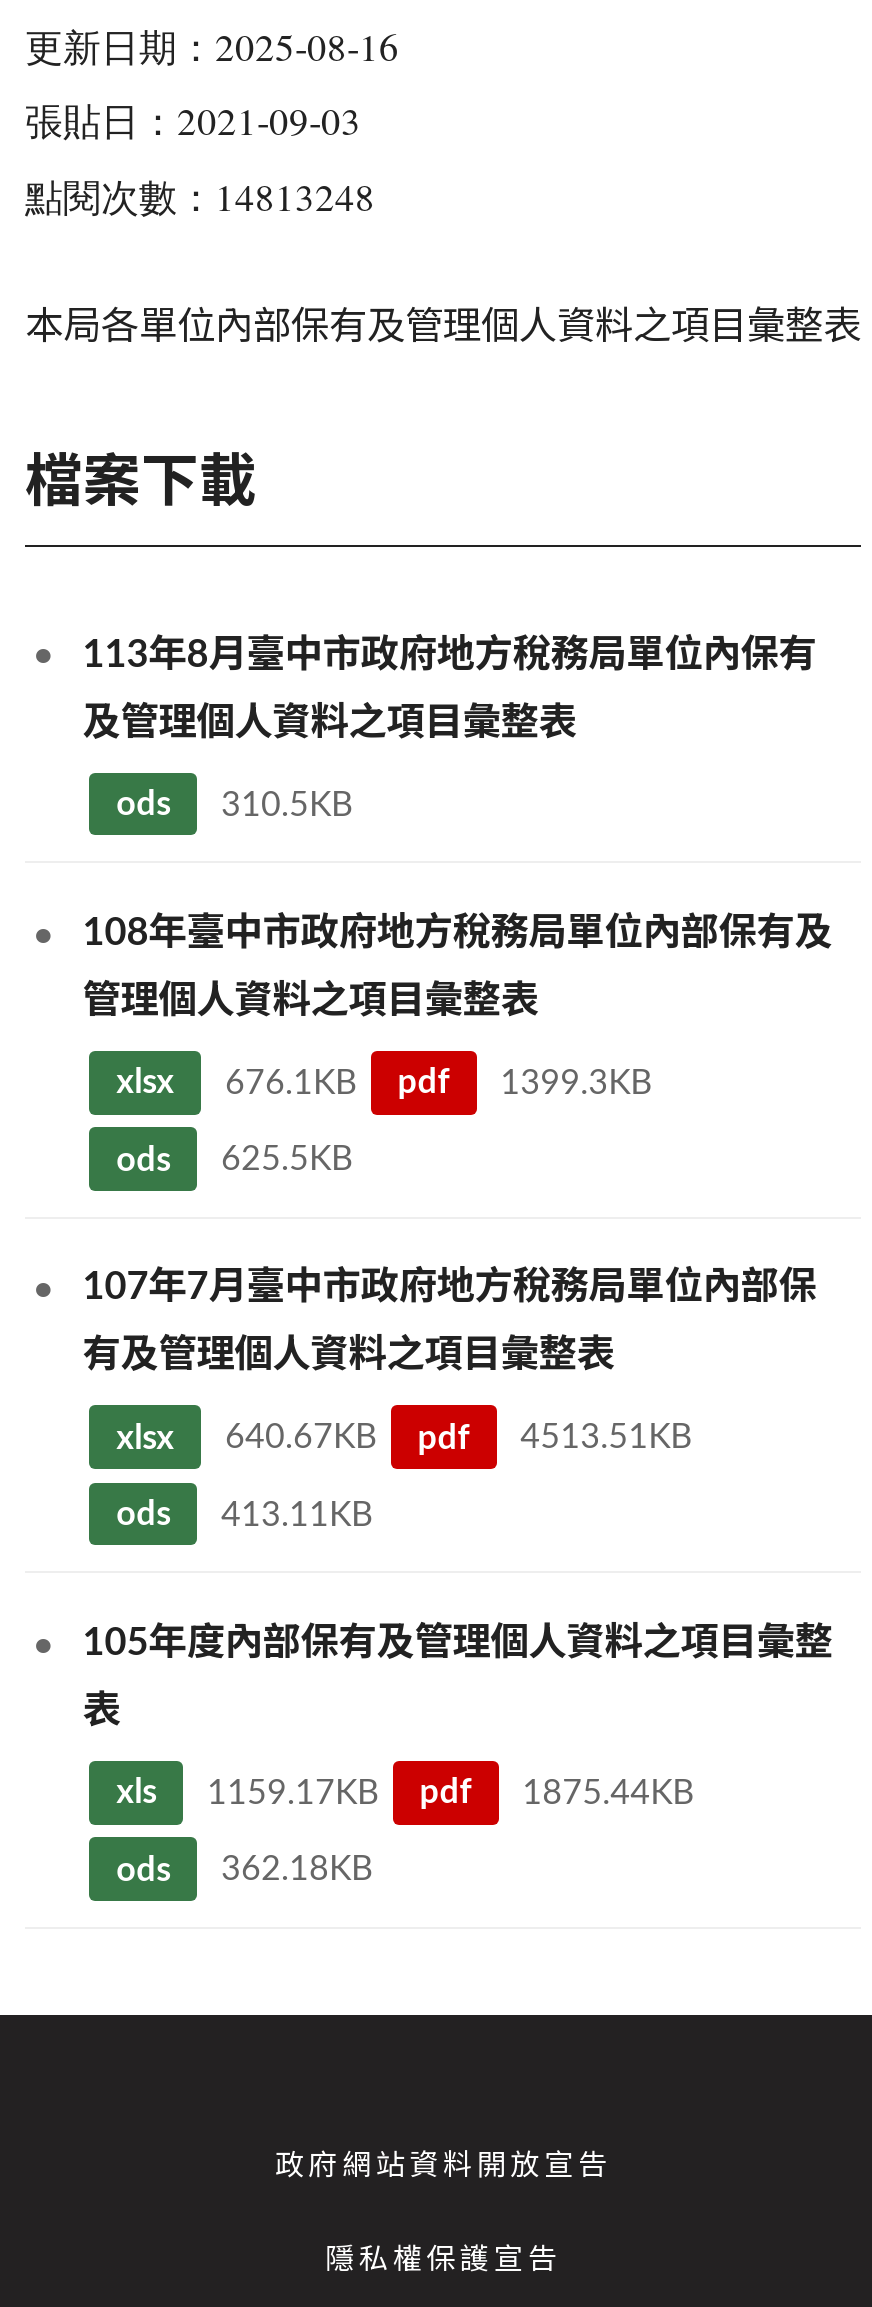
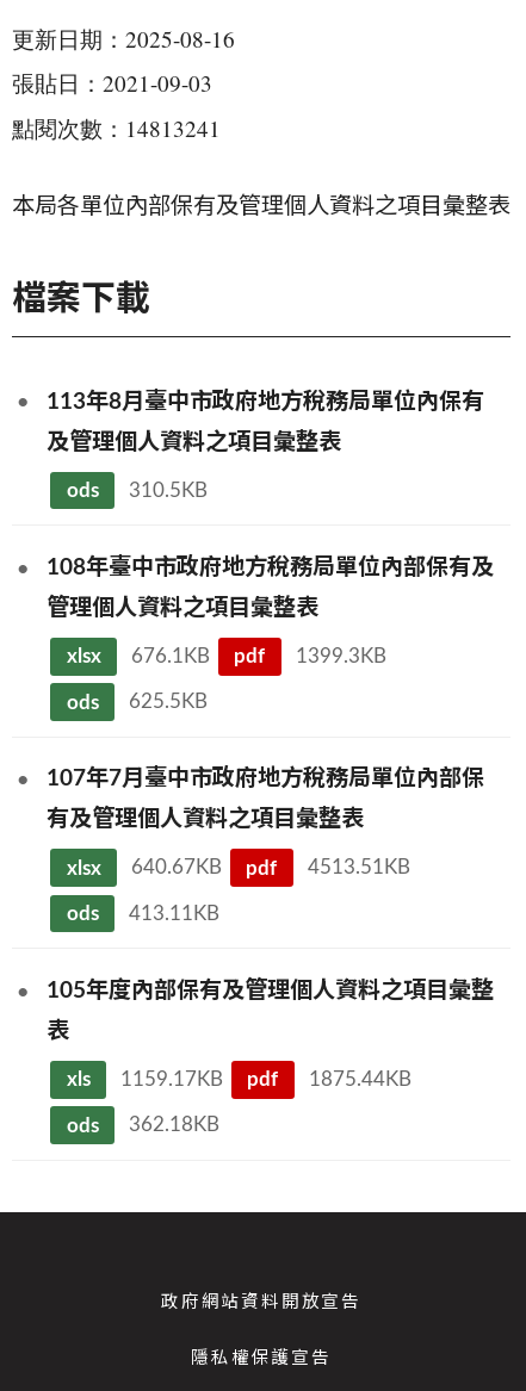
- 點閱次數：14813248
+ 點閱次數：14813241
